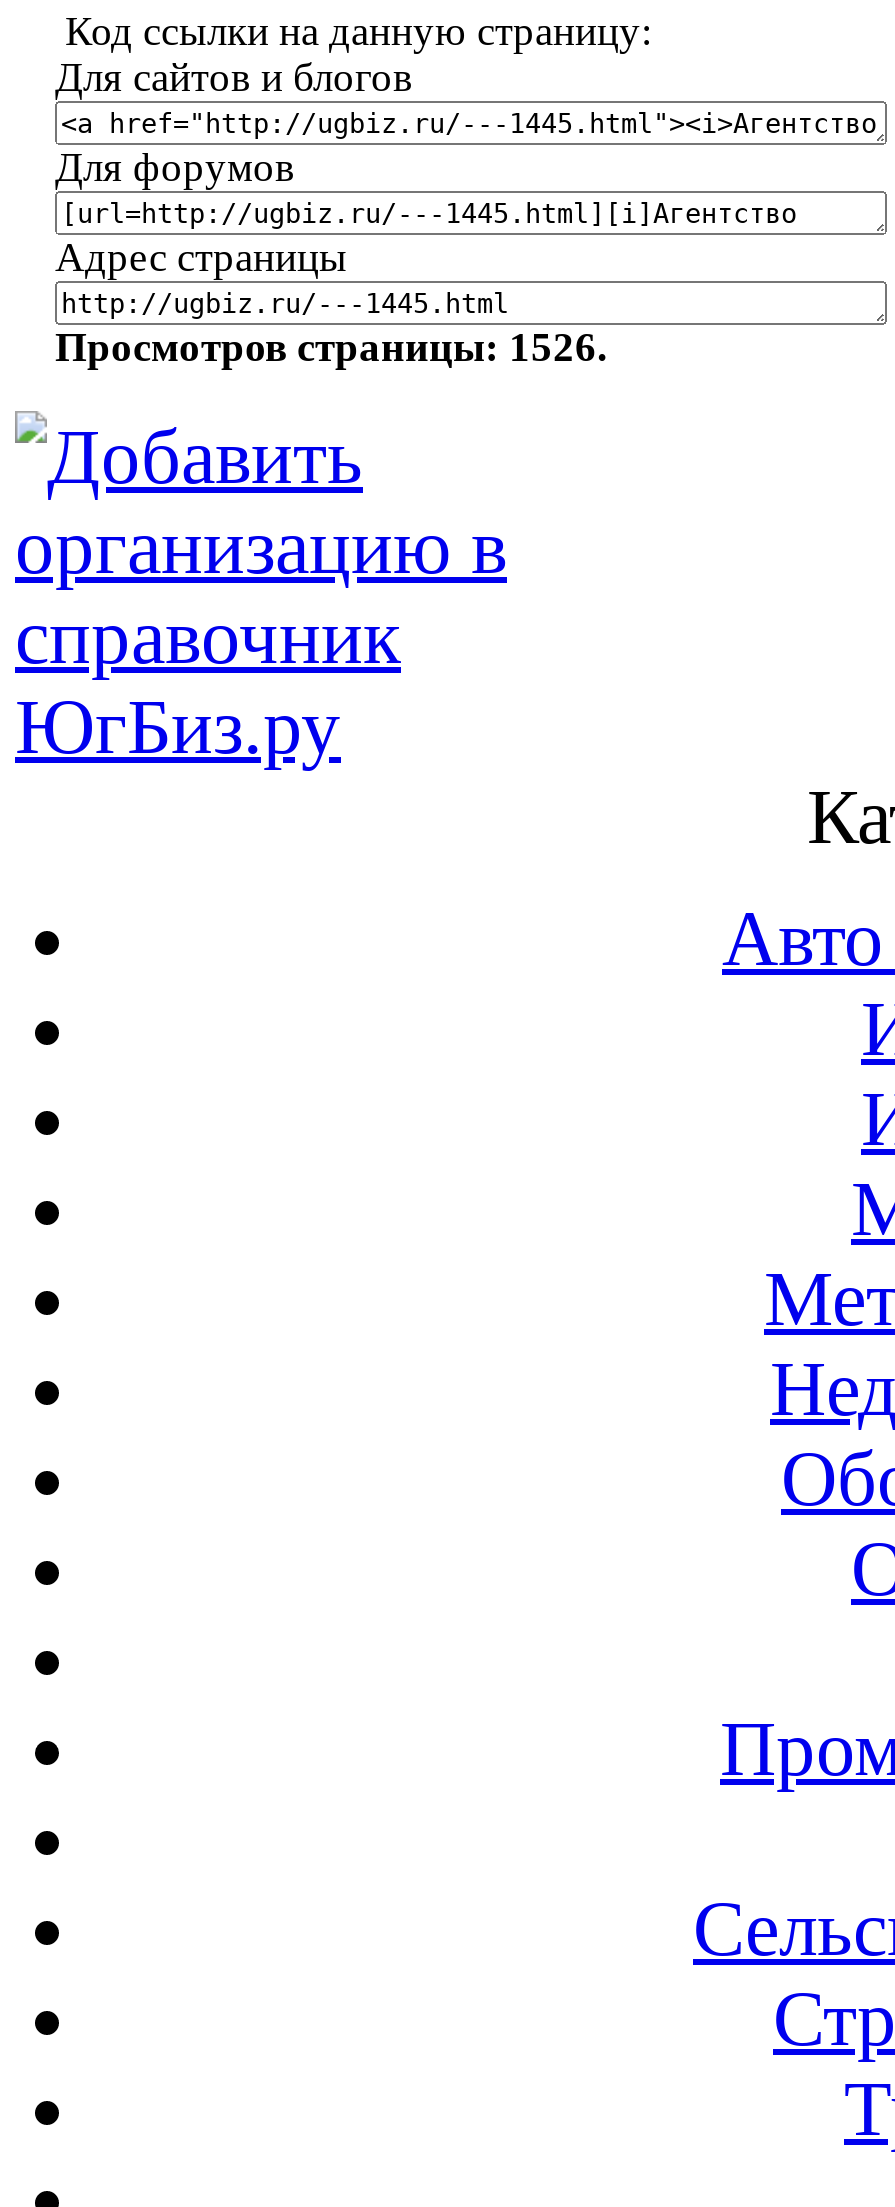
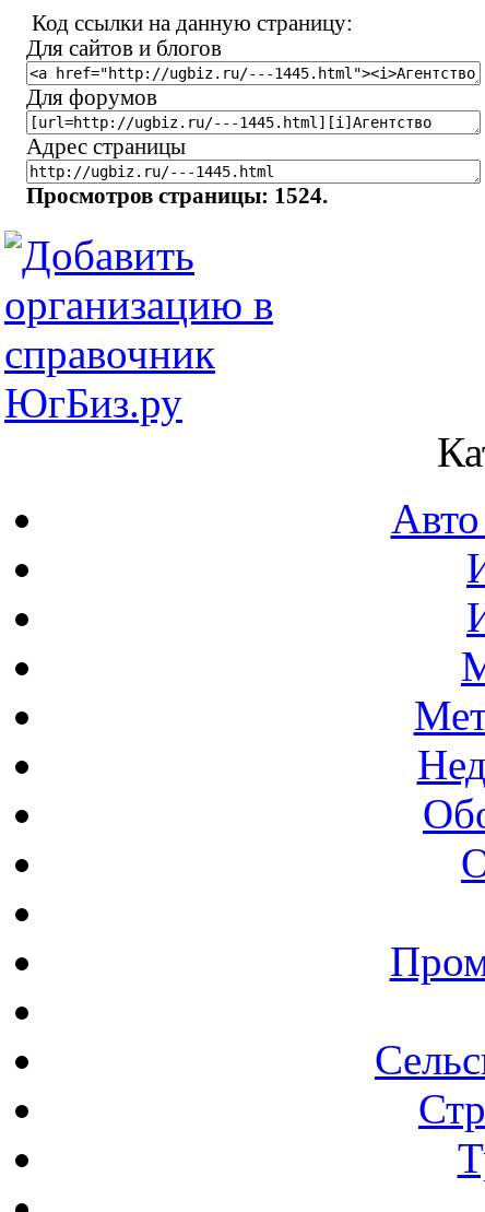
- Просмотров страницы: 1526.
+ Просмотров страницы: 1524.
